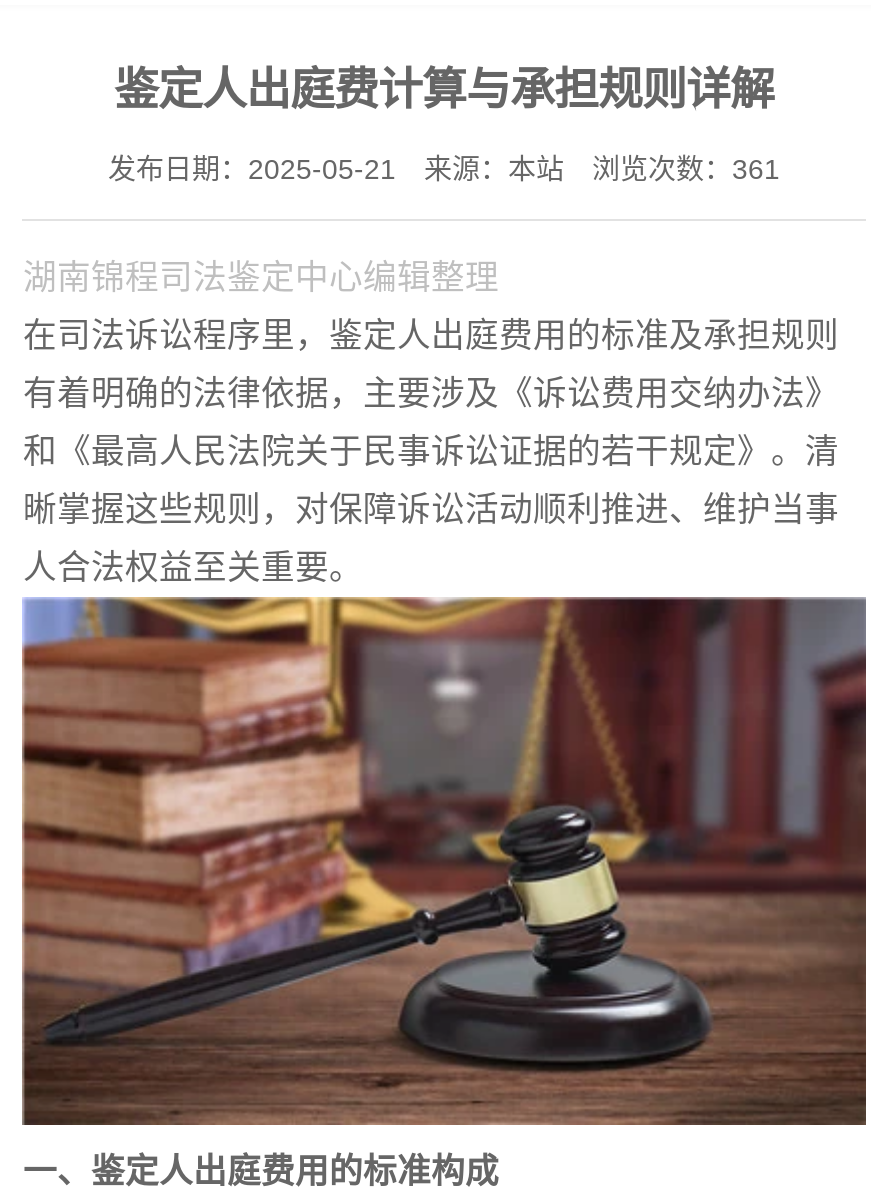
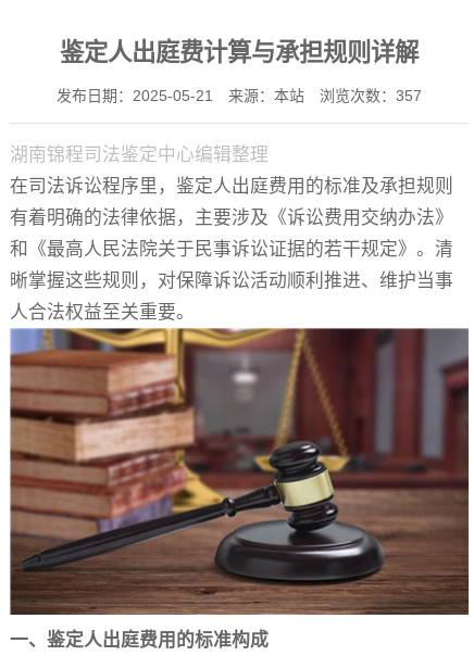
- 发布日期：2025-05-21 来源：本站 浏览次数：361
+ 发布日期：2025-05-21 来源：本站 浏览次数：357
